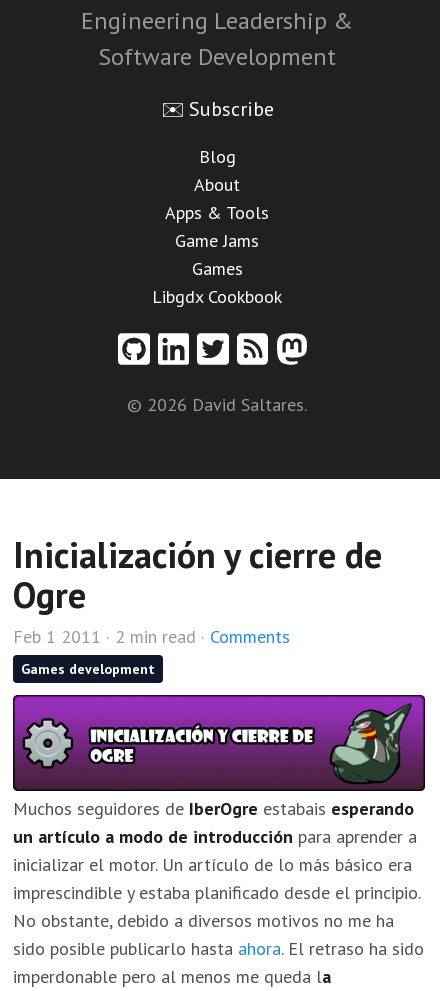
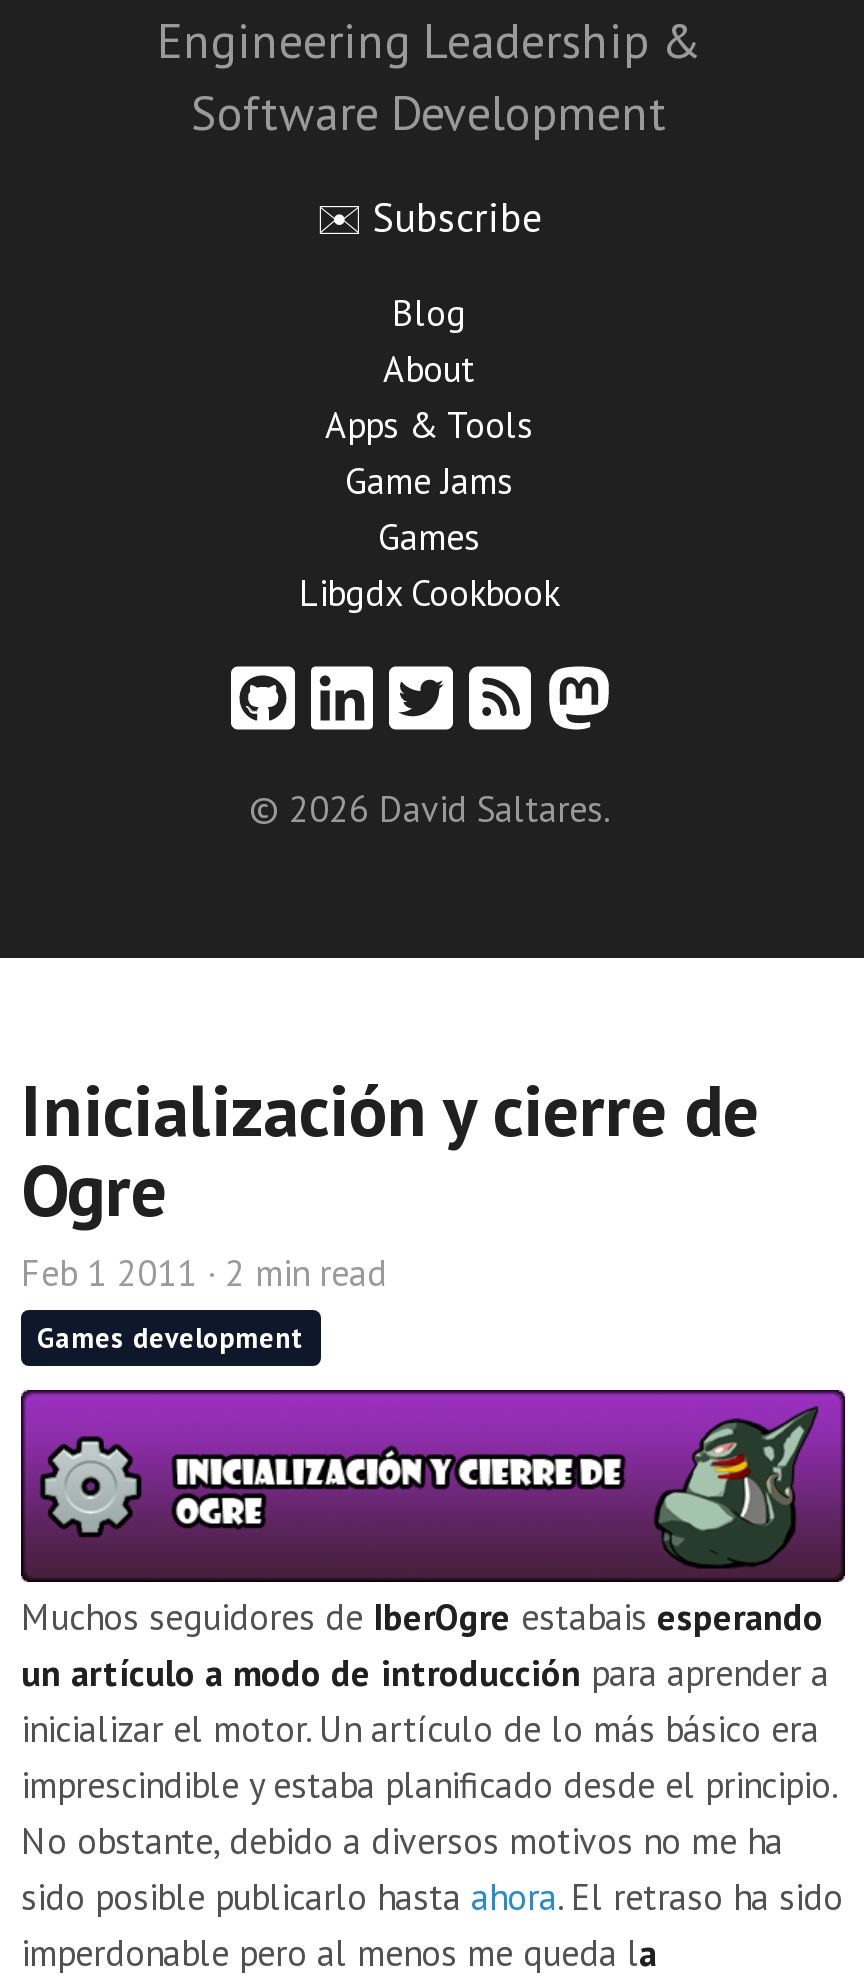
- Feb 1 2011 · 2 min read · Comments
+ Feb 1 2011 · 2 min read
